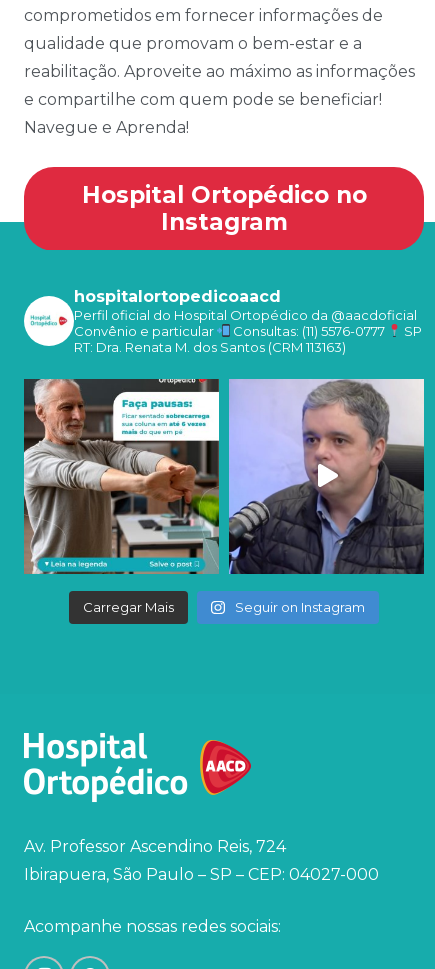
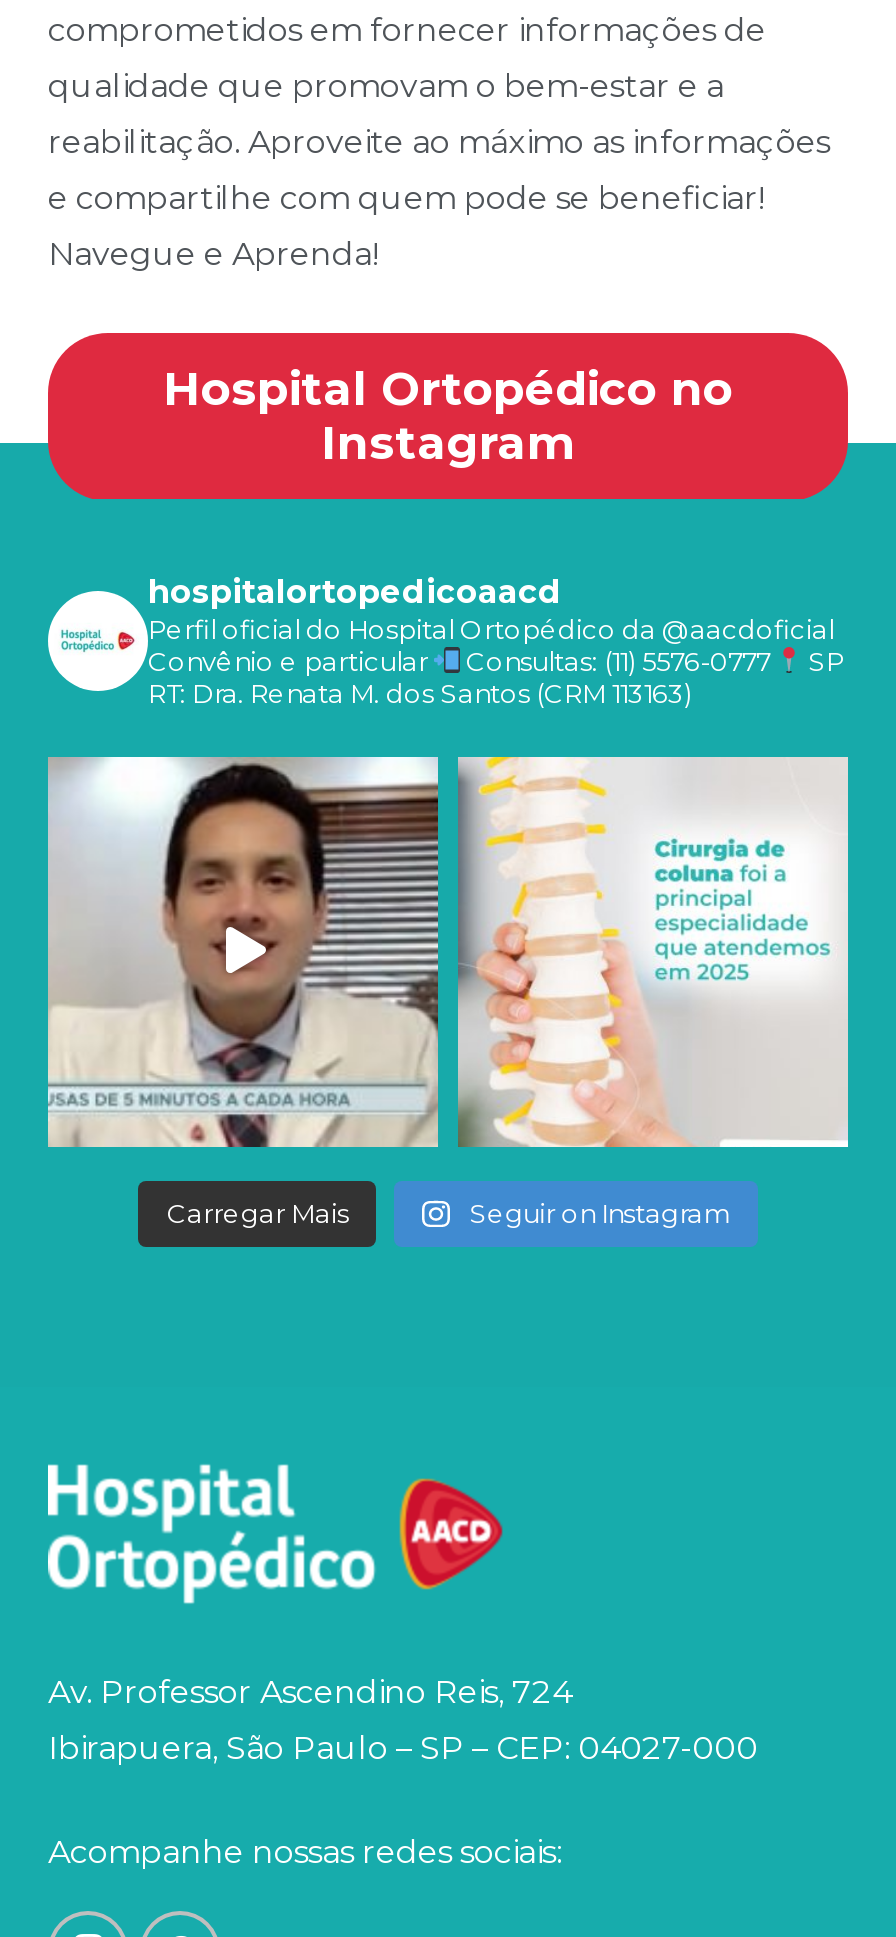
- [image]
+ [image]

- [image]
+ [image]
